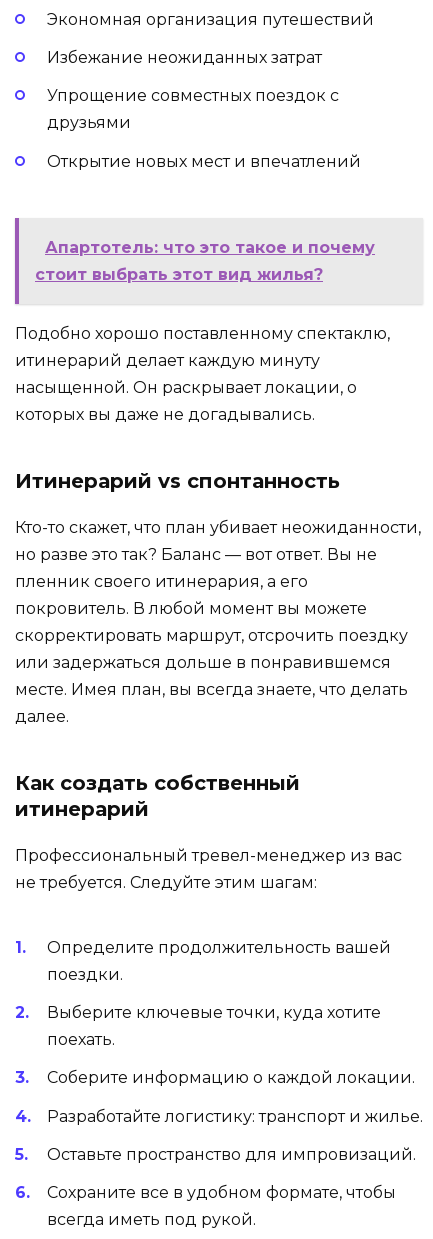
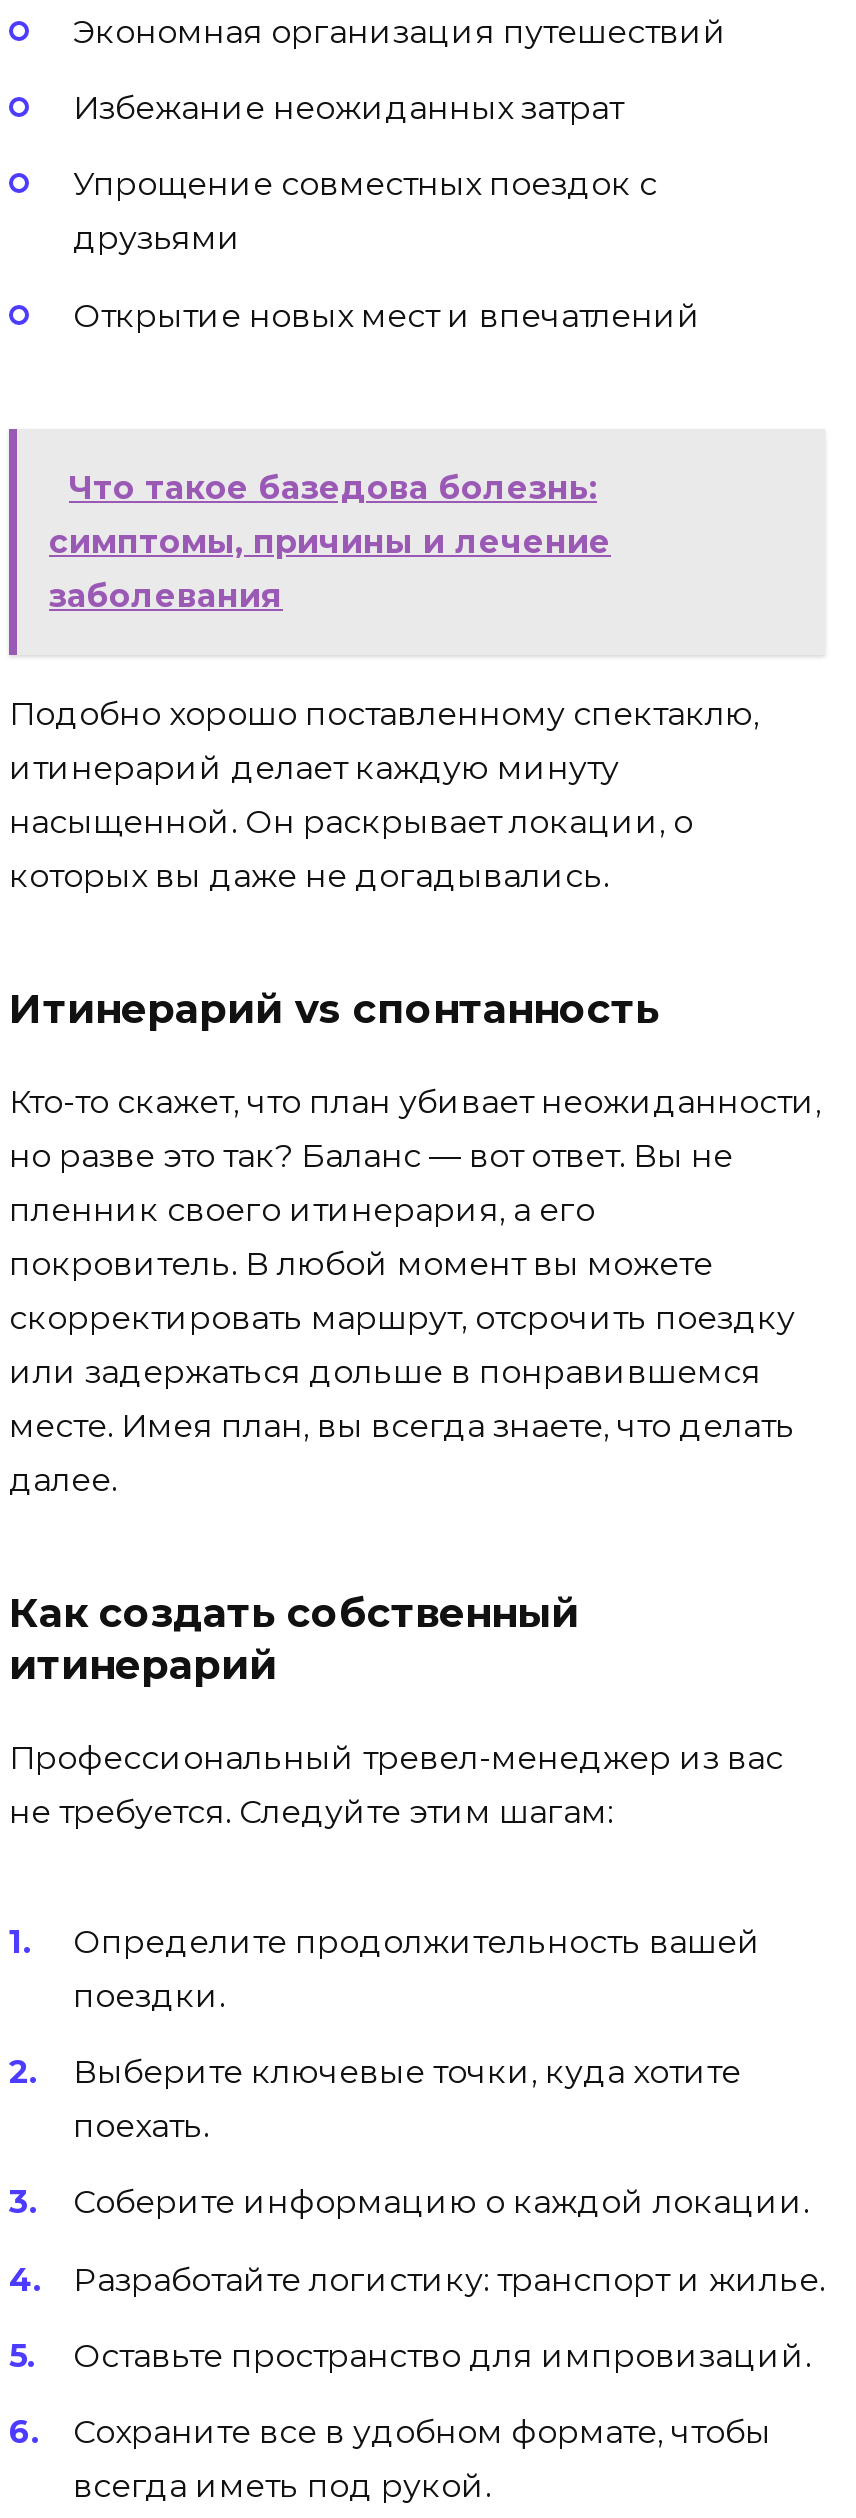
- Апартотель: что это такое и почему
- стоит выбрать этот вид жилья?
+ Что такое базедова болезнь:
+ симптомы, причины и лечение
+ заболевания
